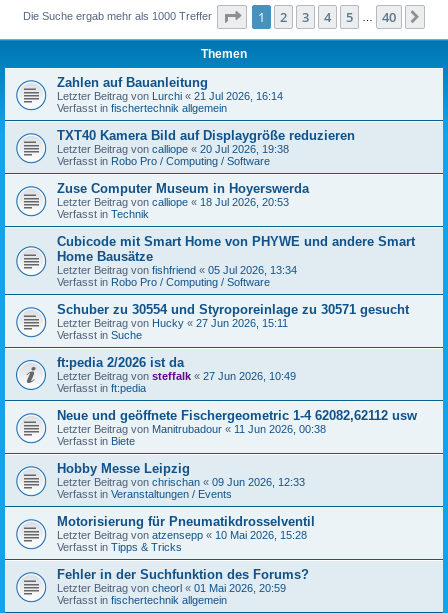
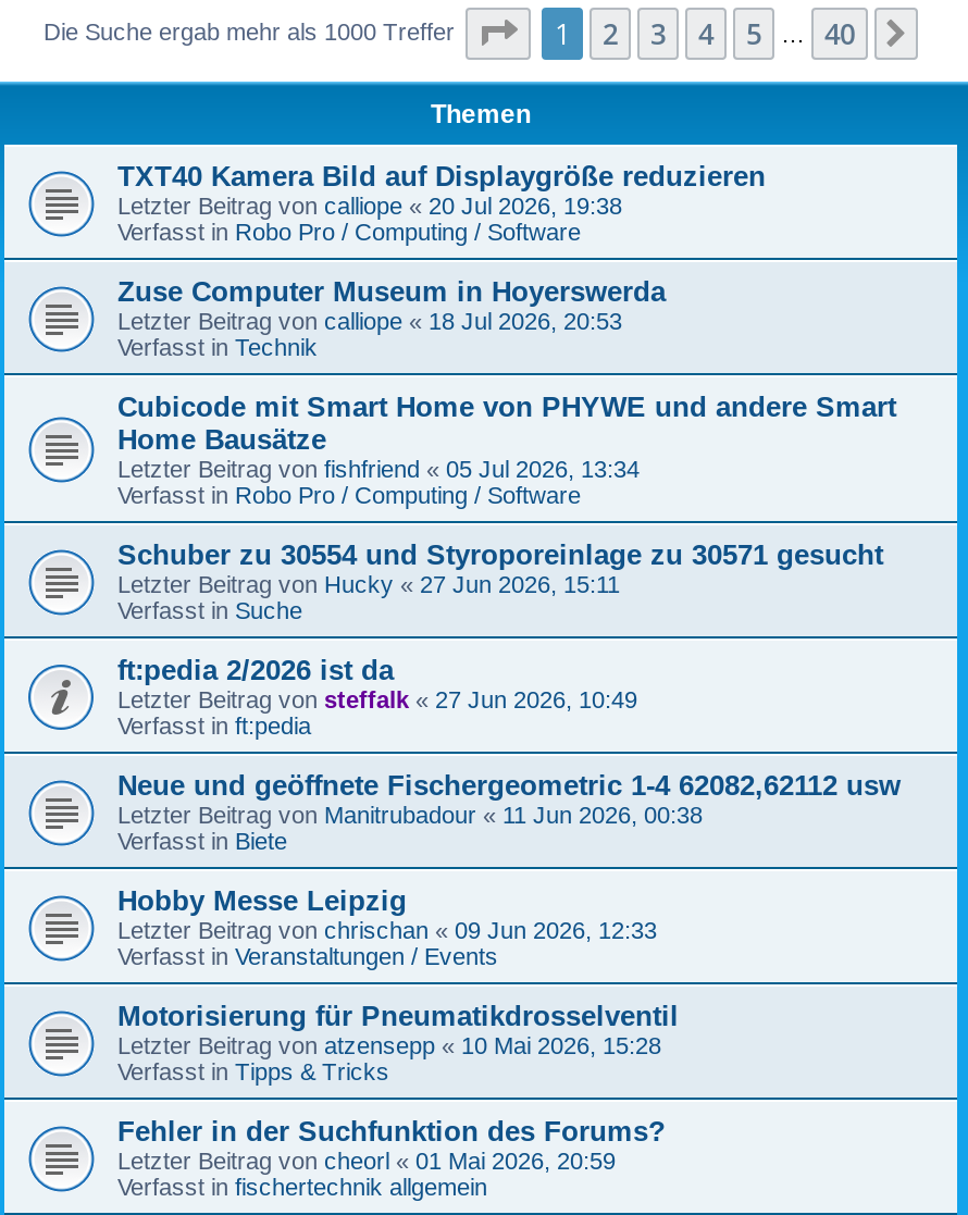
- Zahlen auf Bauanleitung
- Letzter Beitrag von Lurchi «21 Jul 2026, 16:14
- Verfasst in fischertechnik allgemein
